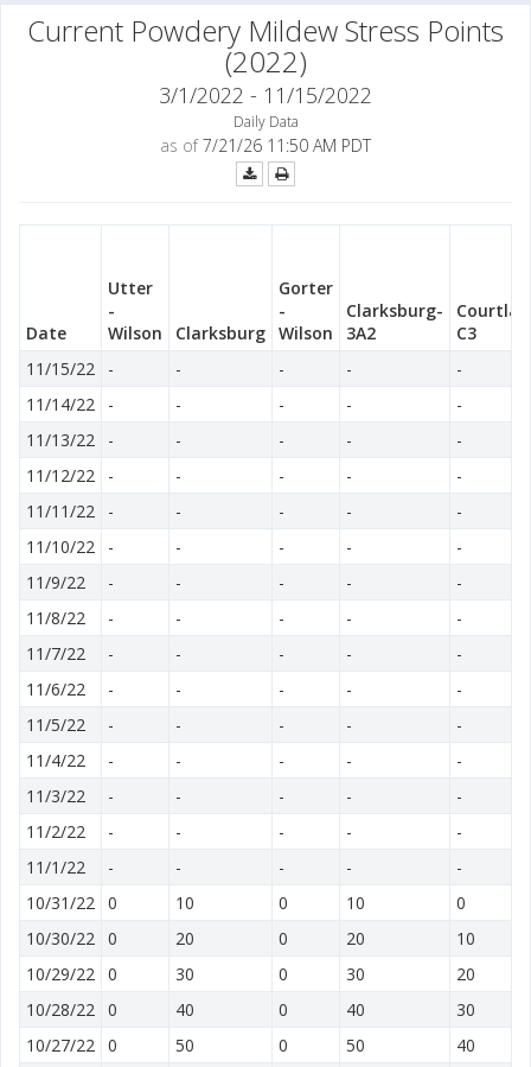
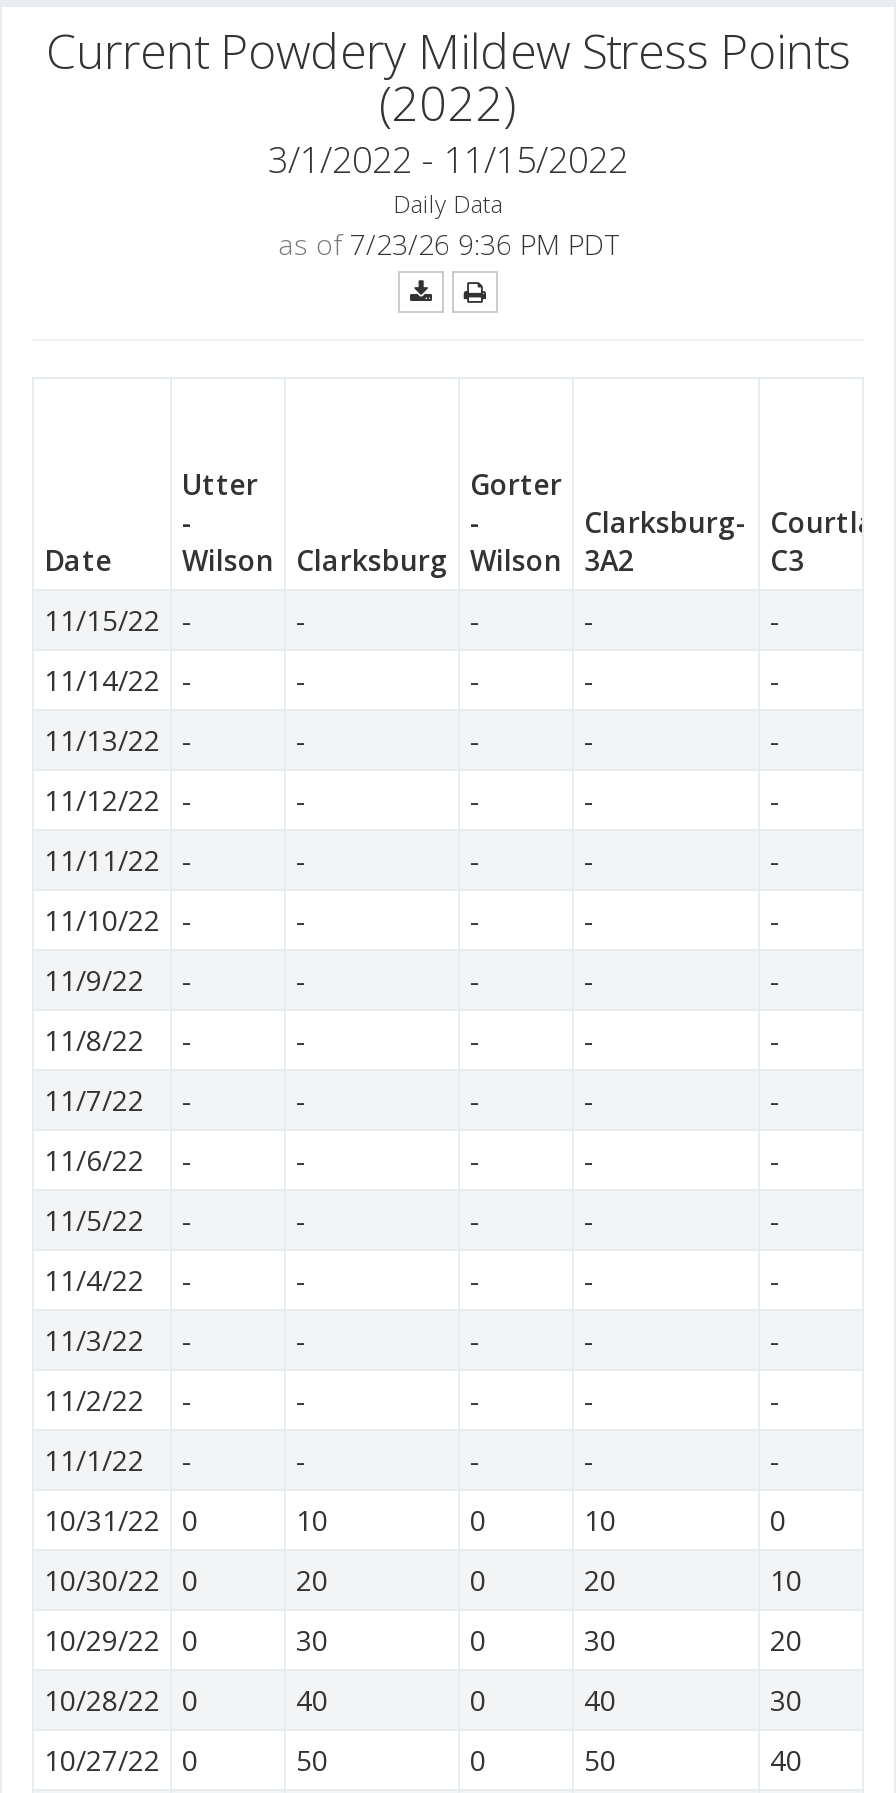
- as of 7/21/26 11:50 AM PDT
+ as of 7/23/26 9:36 PM PDT
